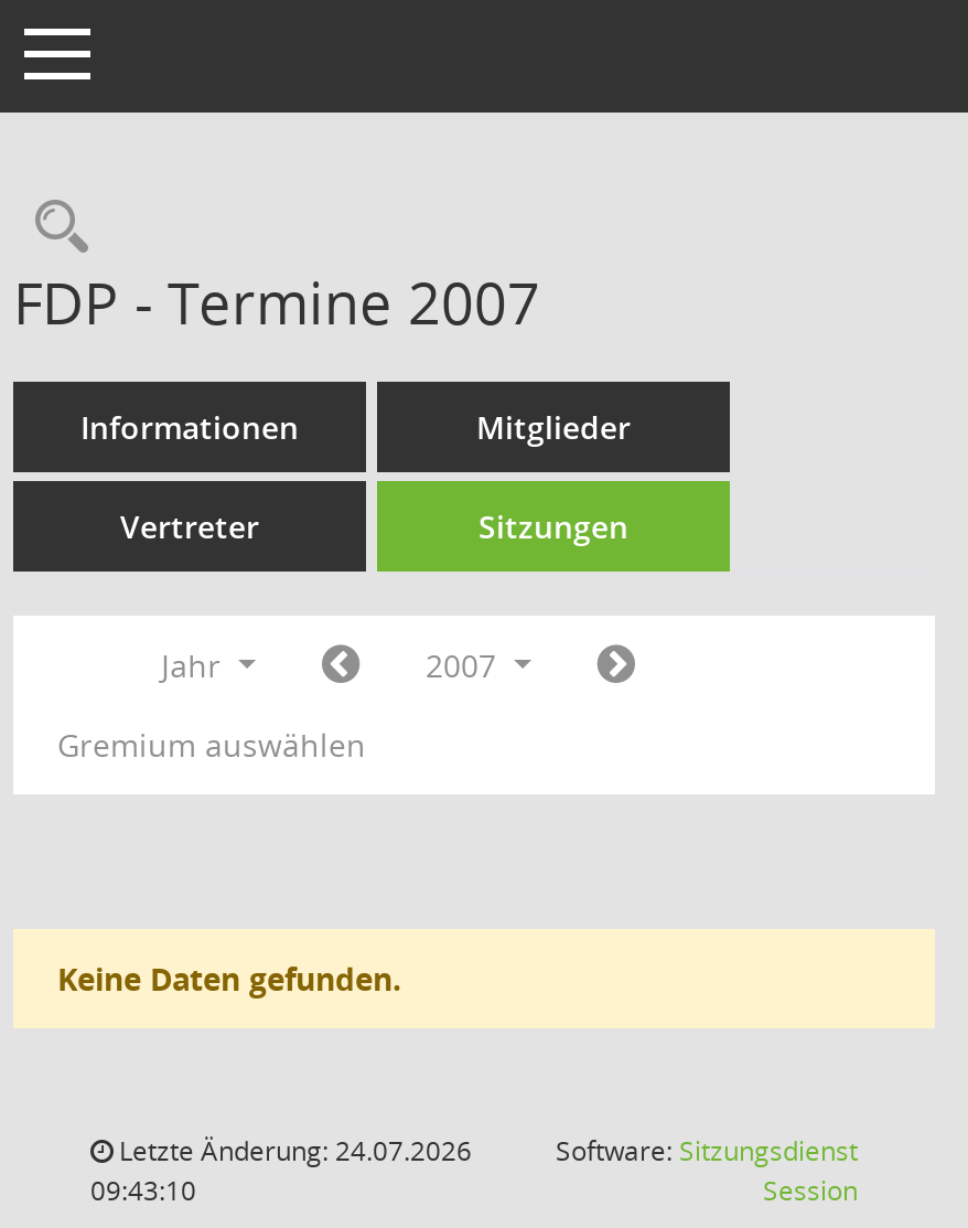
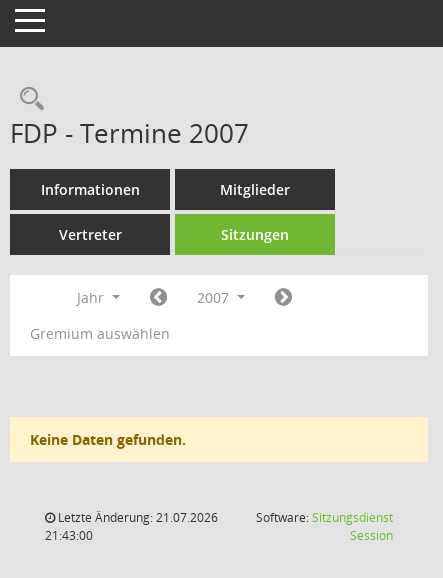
- Letzte Änderung: 24.07.2026
+ Letzte Änderung: 21.07.2026

- 09:43:10
+ 21:43:00
